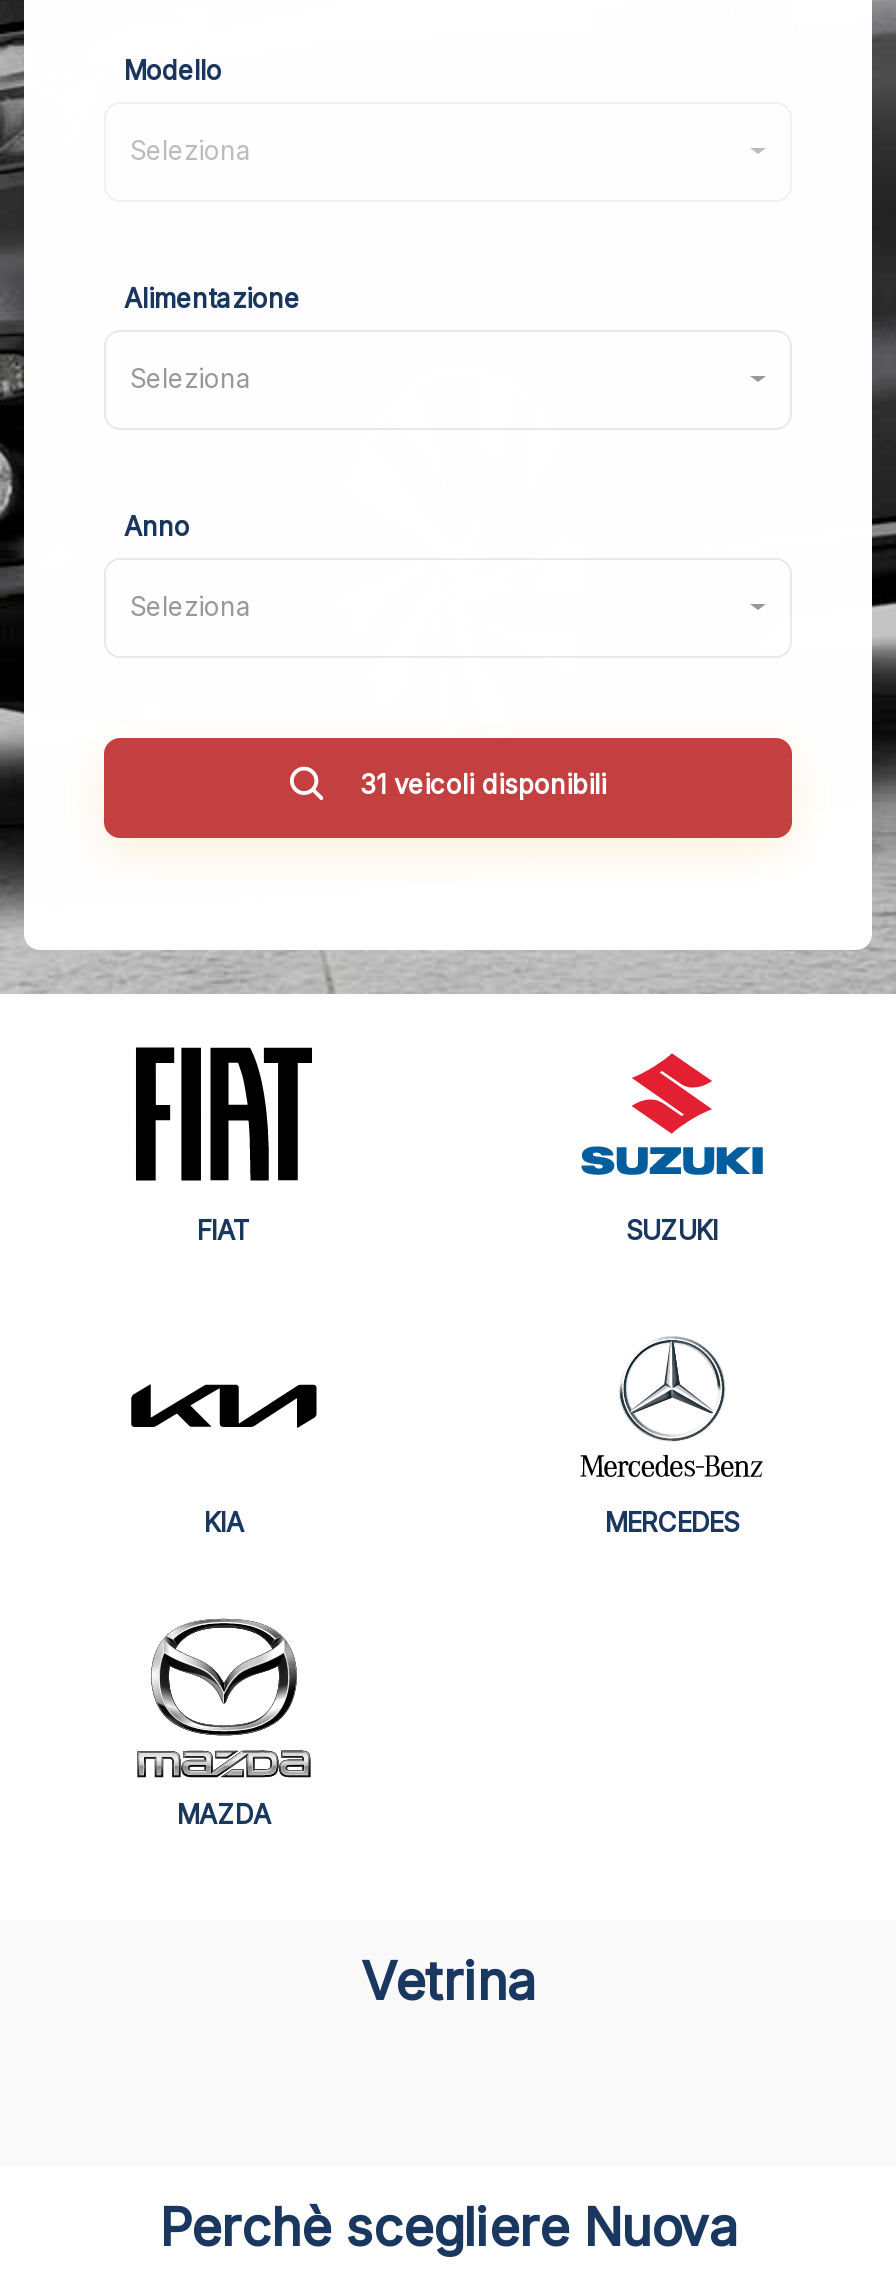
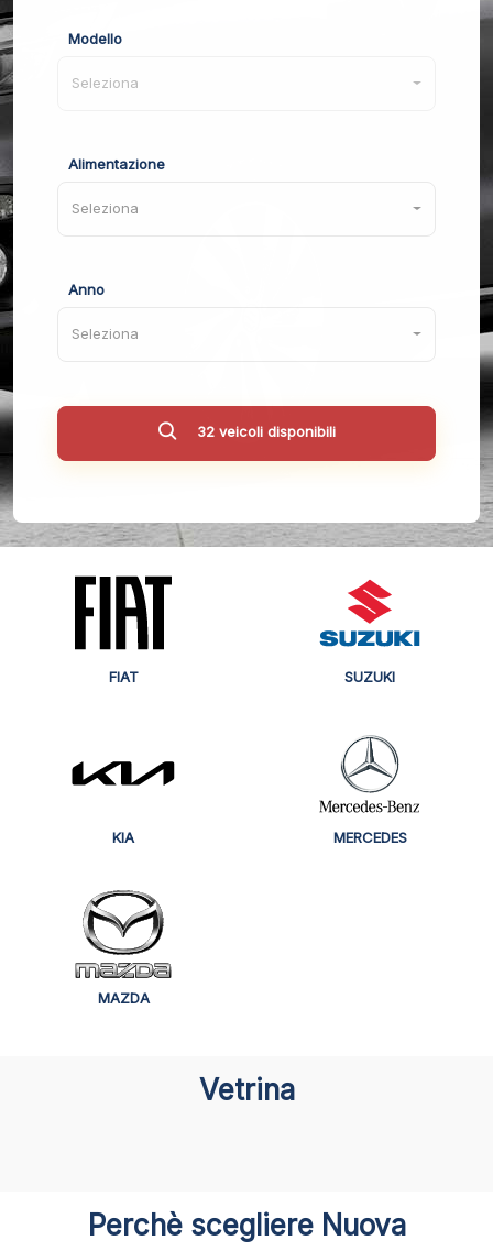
- 31 veicoli disponibili
+ 32 veicoli disponibili
